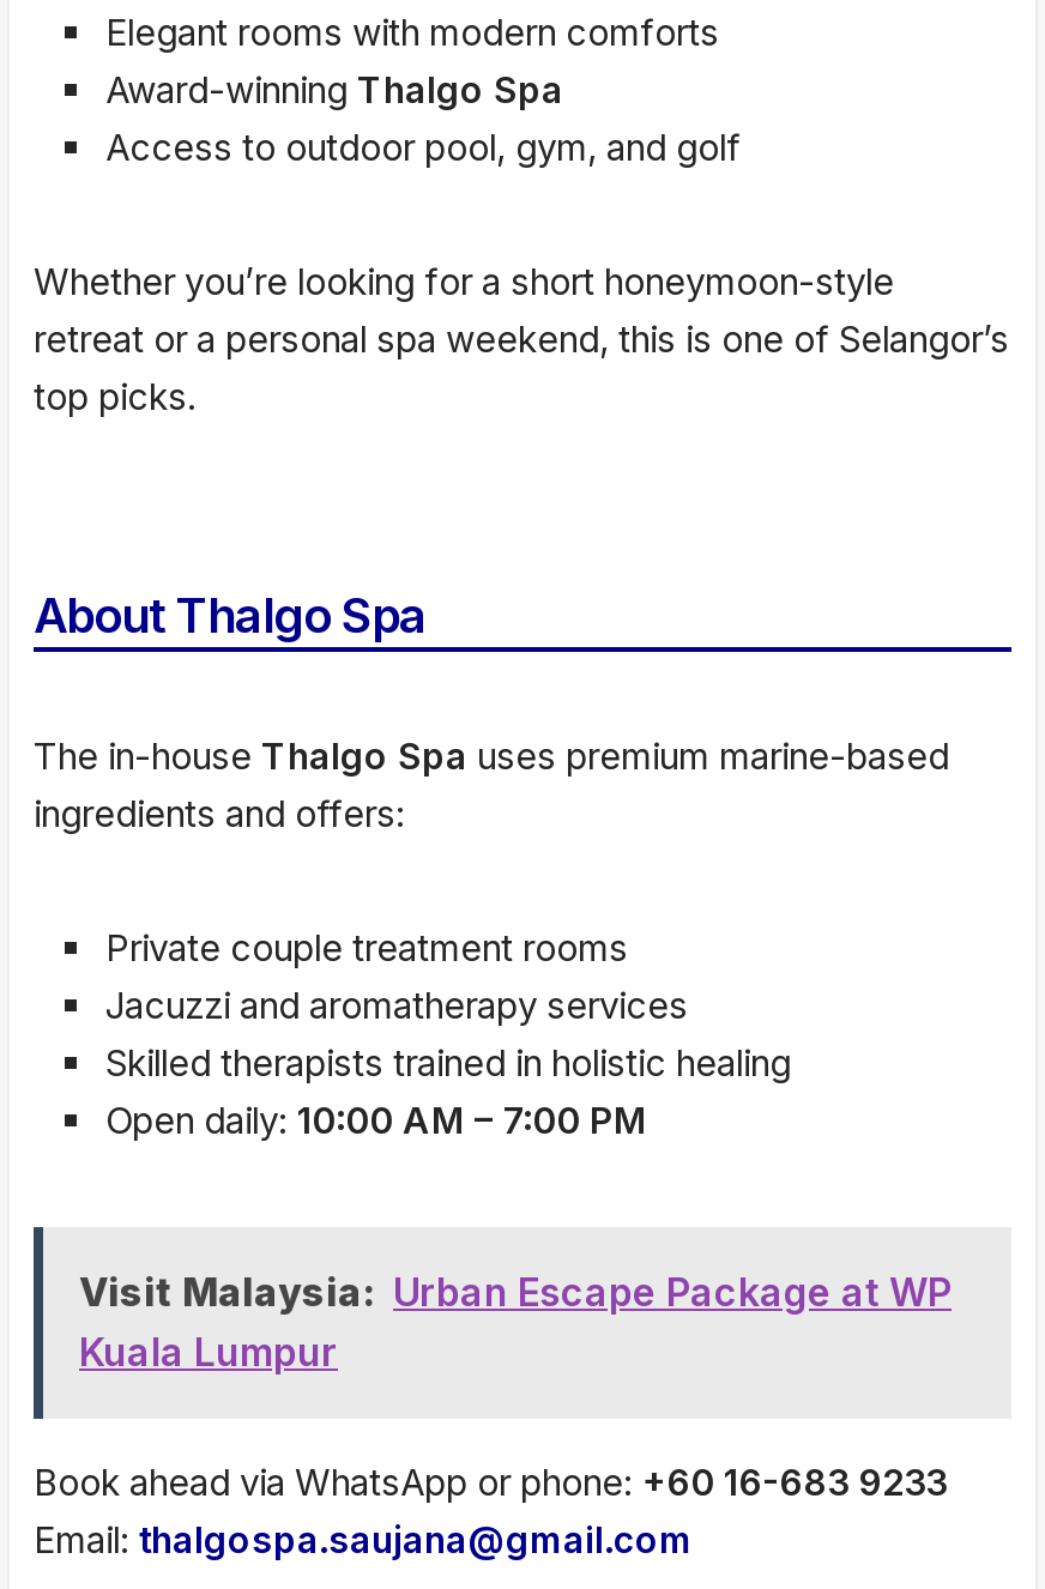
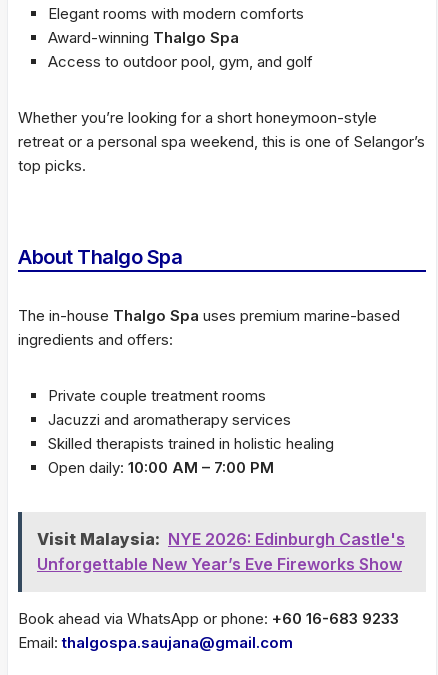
- Visit Malaysia: Urban Escape Package at WP
- Kuala Lumpur
+ Visit Malaysia: NYE 2026: Edinburgh Castle's
+ Unforgettable New Year’s Eve Fireworks Show
